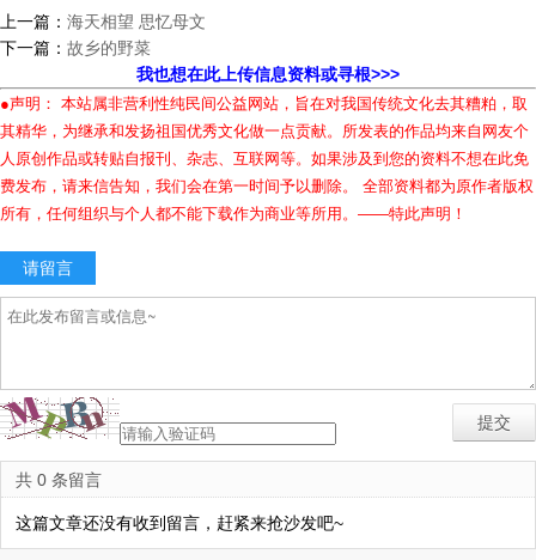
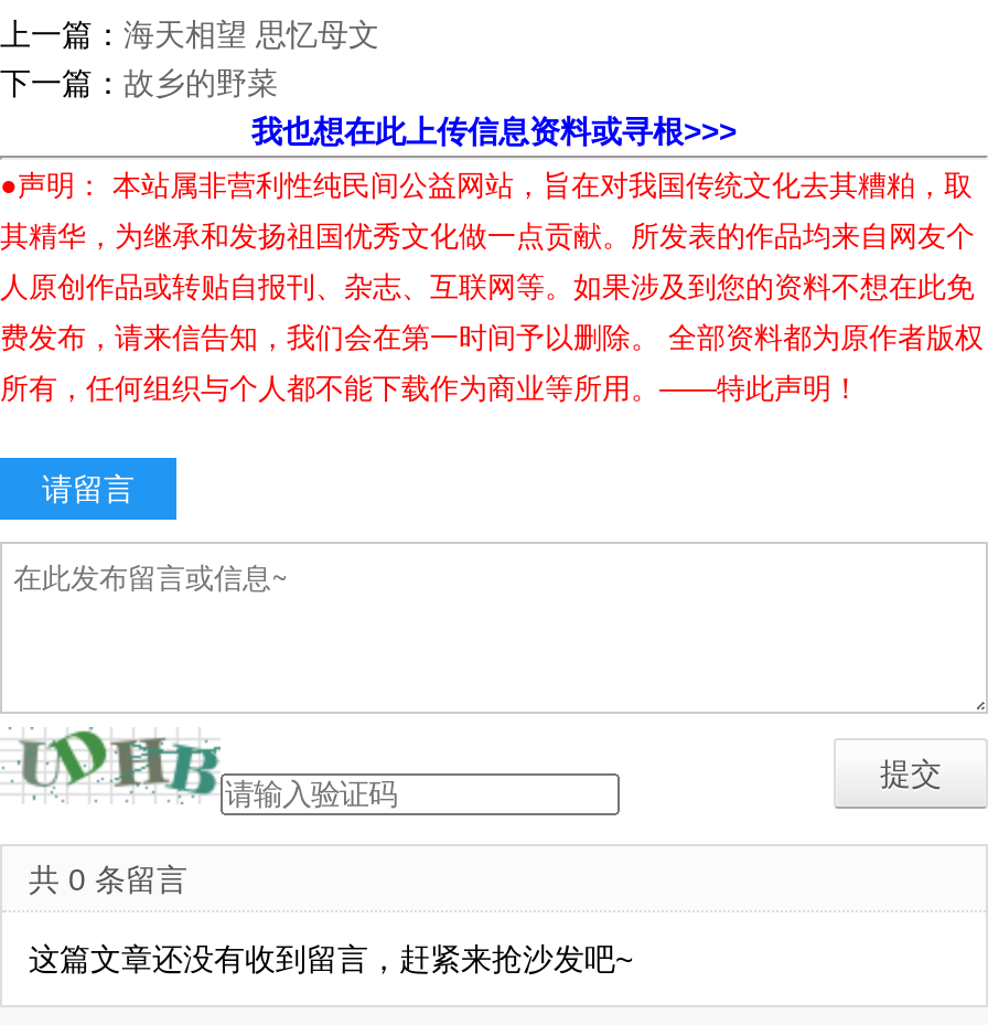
- [image]
+ [image]
